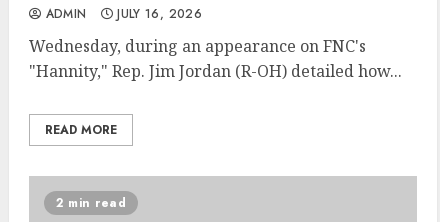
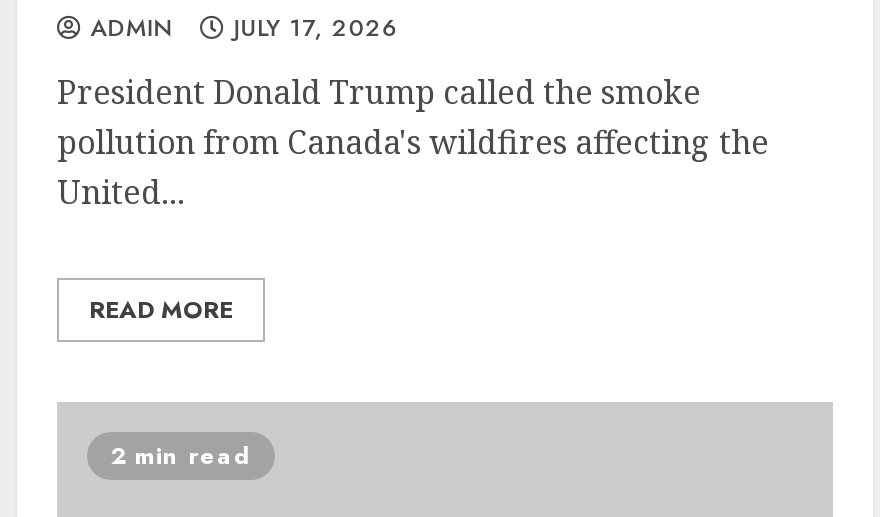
- ADMIN JULY 16, 2026
+ ADMIN JULY 17, 2026

- Wednesday, during an appearance on FNC's
- "Hannity," Rep. Jim Jordan (R-OH) detailed how...
+ President Donald Trump called the smoke
+ pollution from Canada's wildfires affecting the
+ United...
